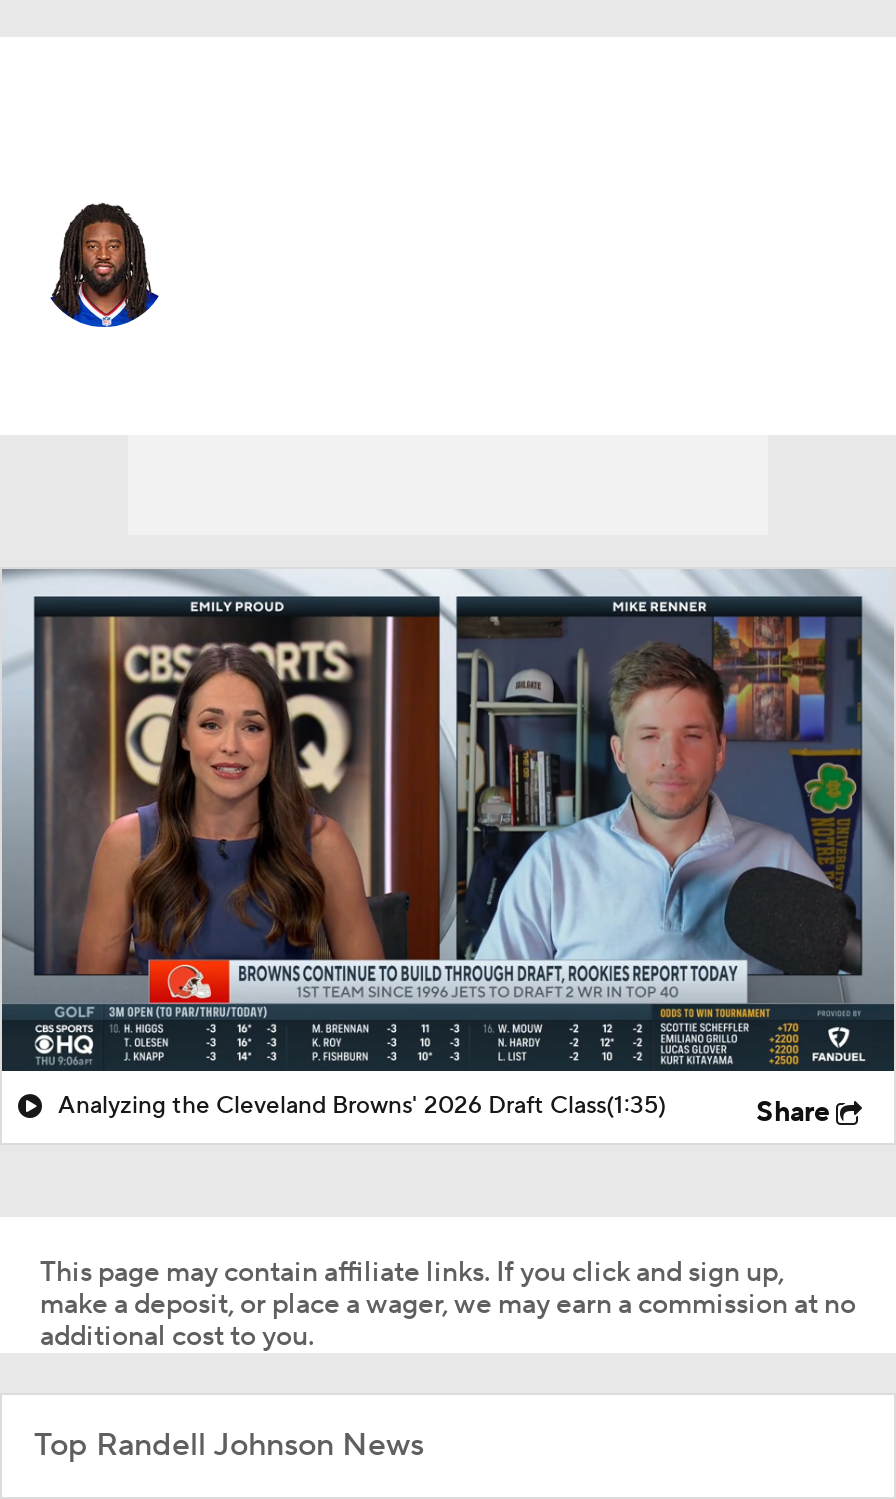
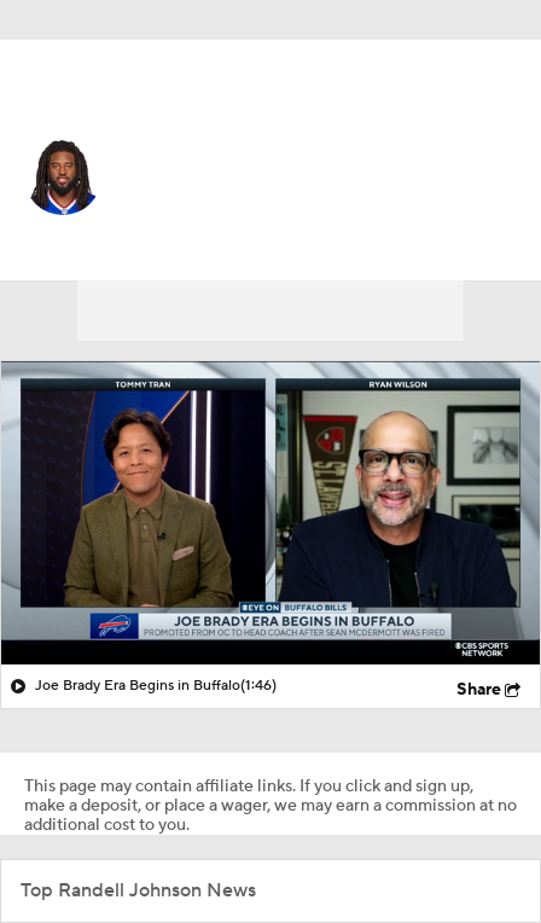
- [image]
- Analyzing the Cleveland Browns' 2026 Draft Class(1:35)
+ [image]
+ Joe Brady Era Begins in Buffalo(1:46)
